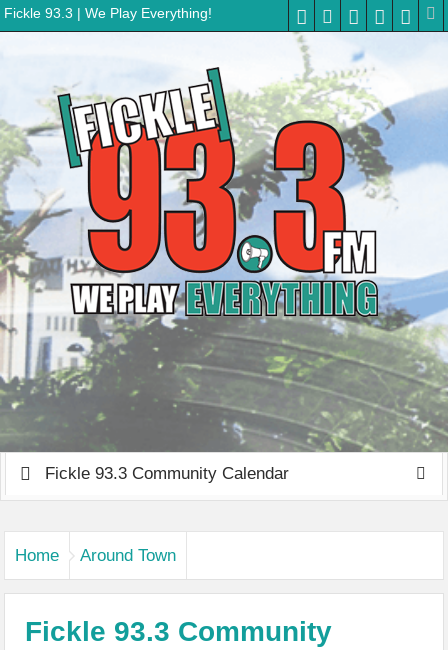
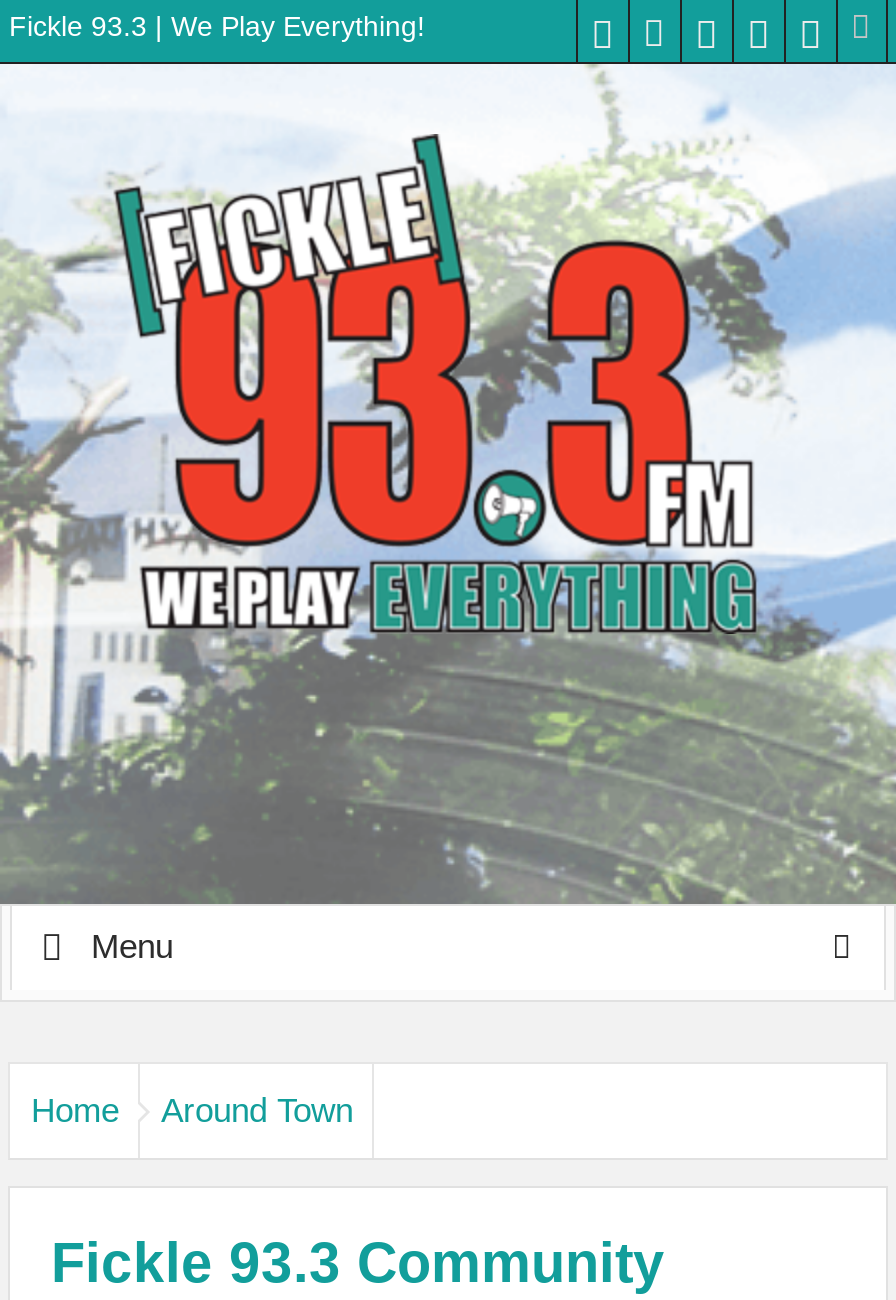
- Fickle 93.3 Community Calendar
+ Menu
